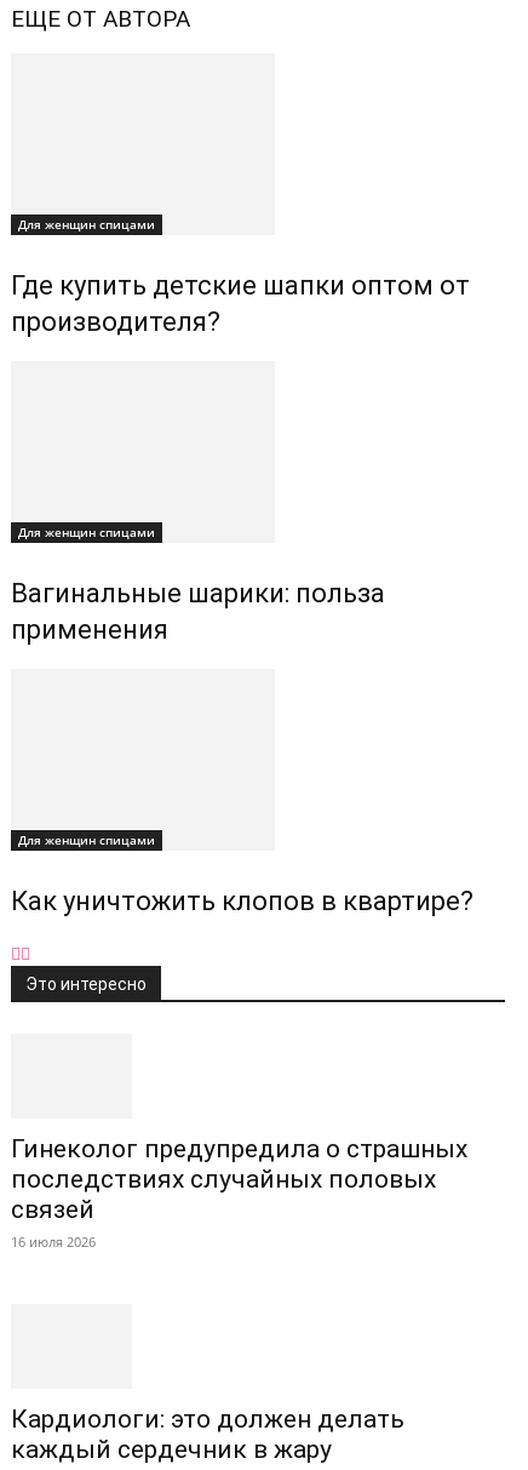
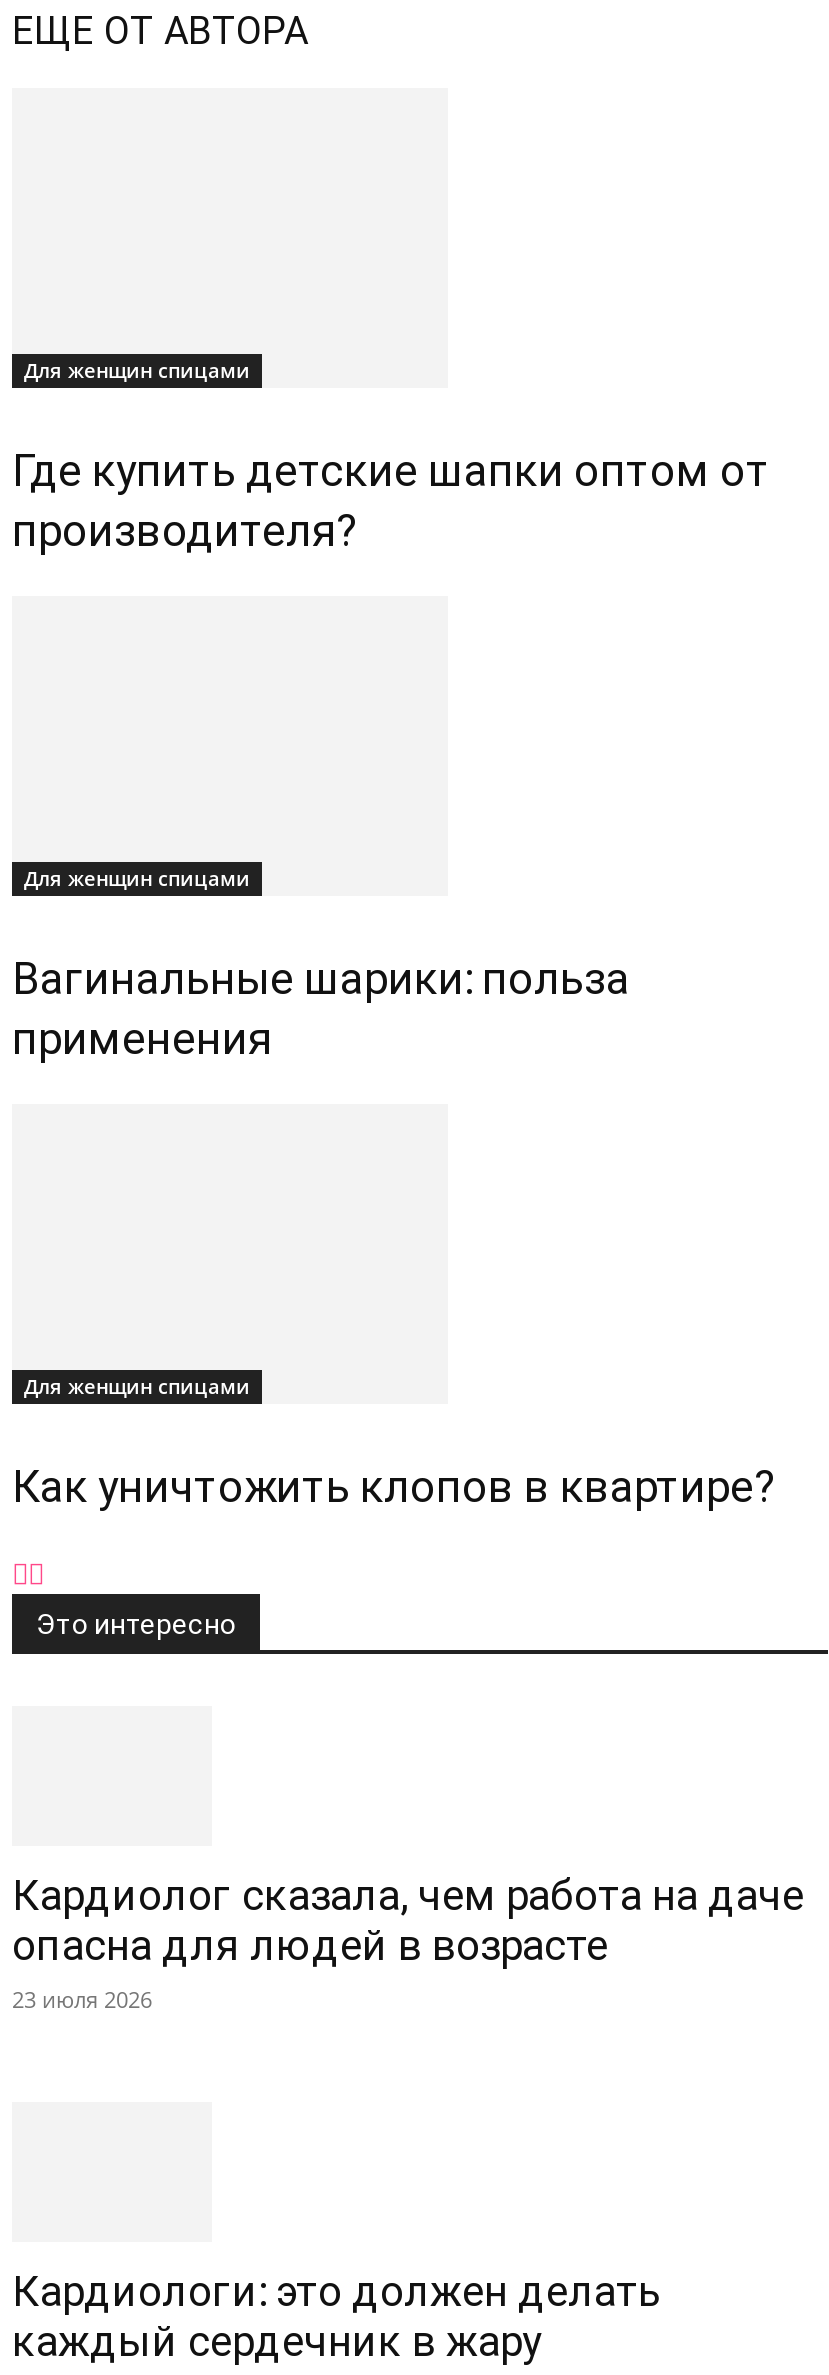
- Гинеколог предупредила о страшных
- последствиях случайных половых
- связей
- 16 июля 2026
+ Кардиолог сказала, чем работа на даче
+ опасна для людей в возрасте
+ 23 июля 2026
